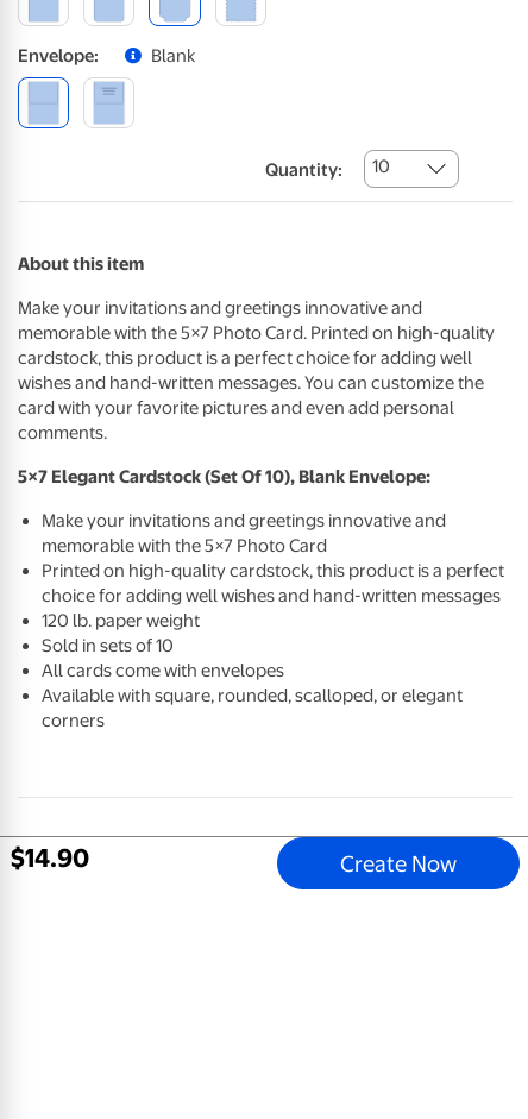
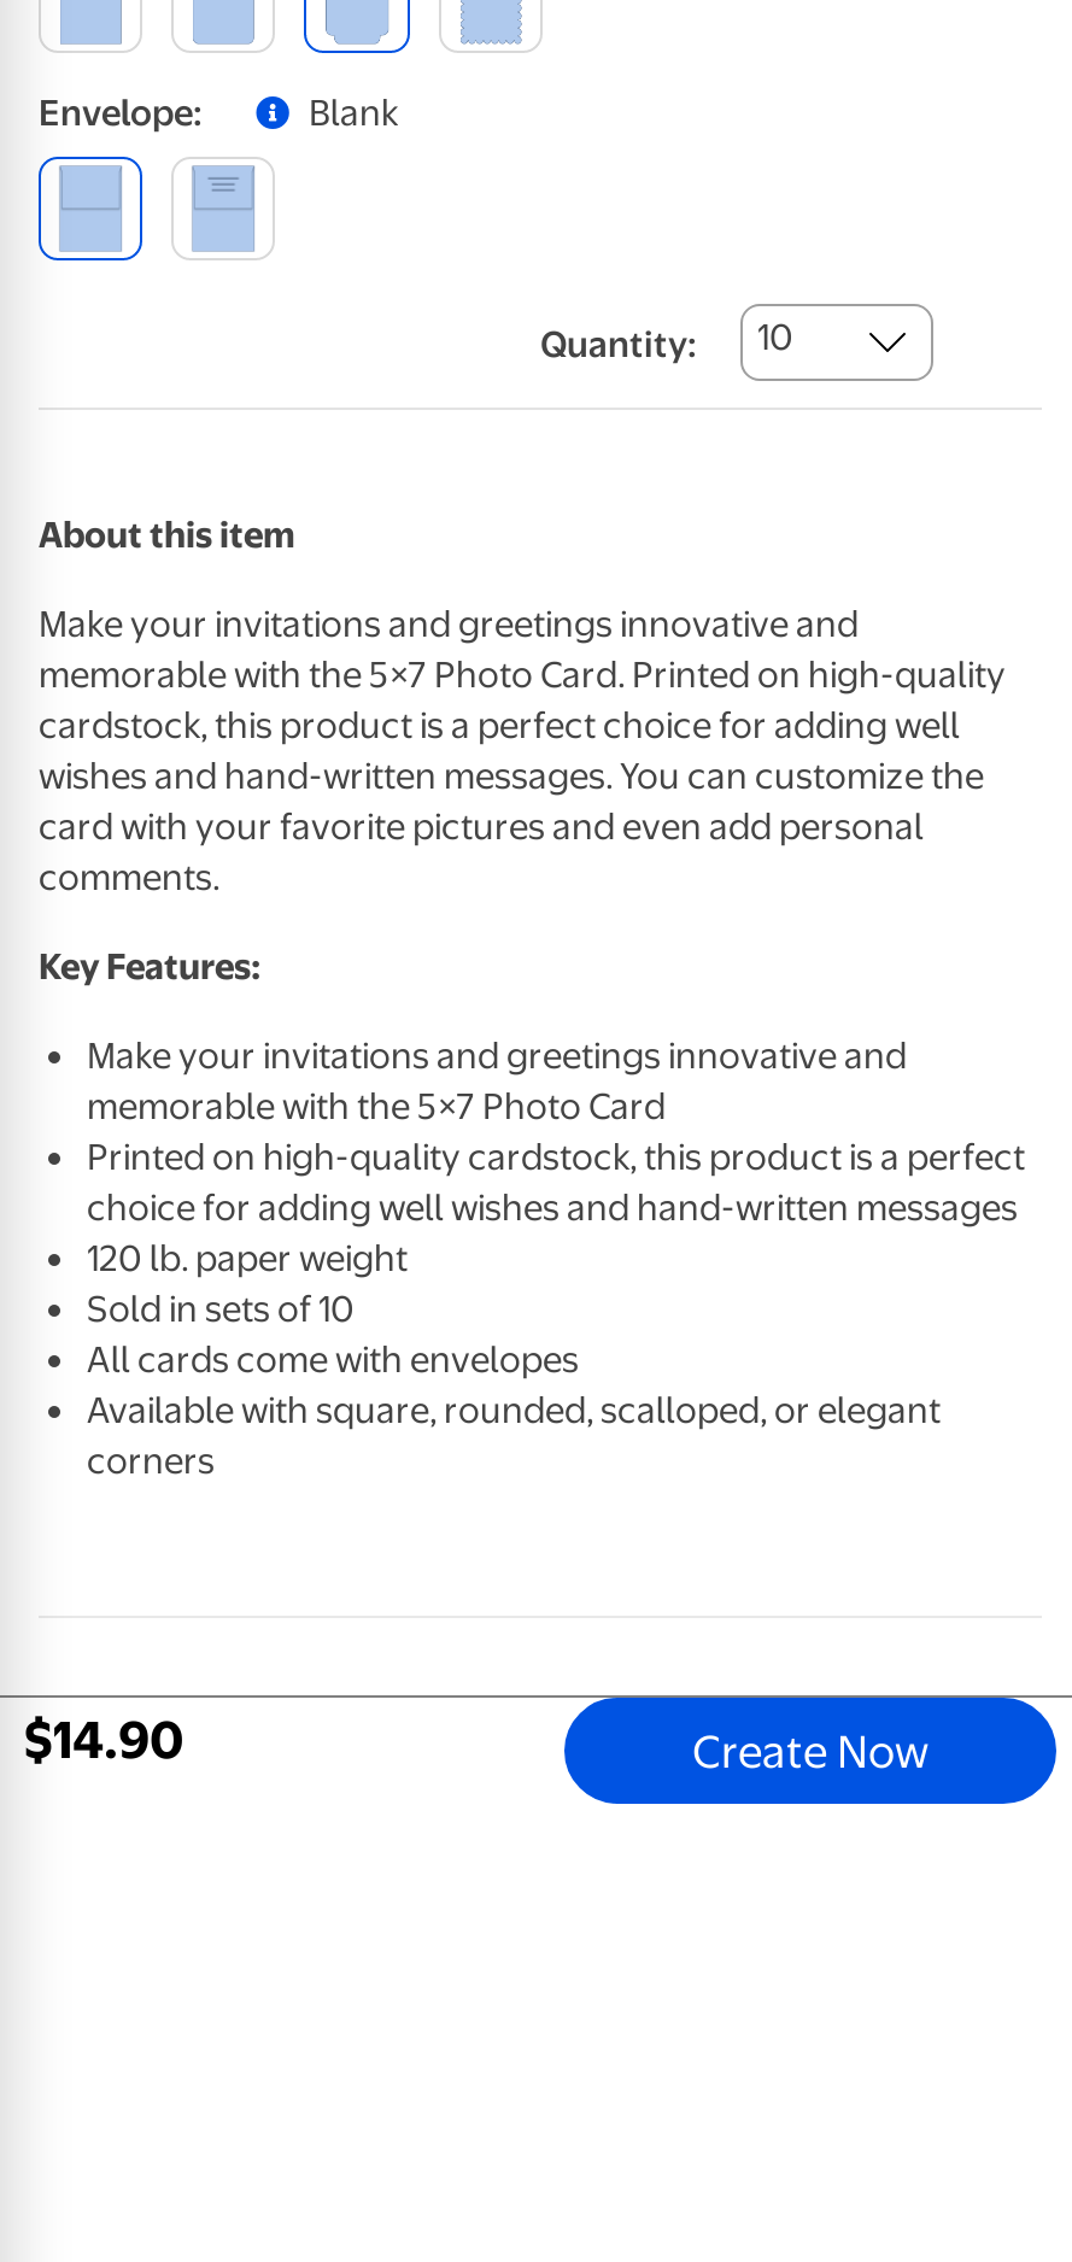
- 5×7 Elegant Cardstock (Set Of 10), Blank Envelope:
+ Key Features:
